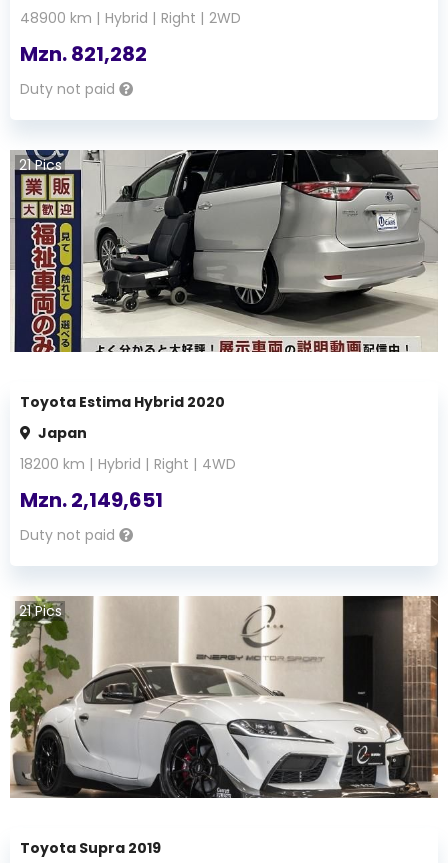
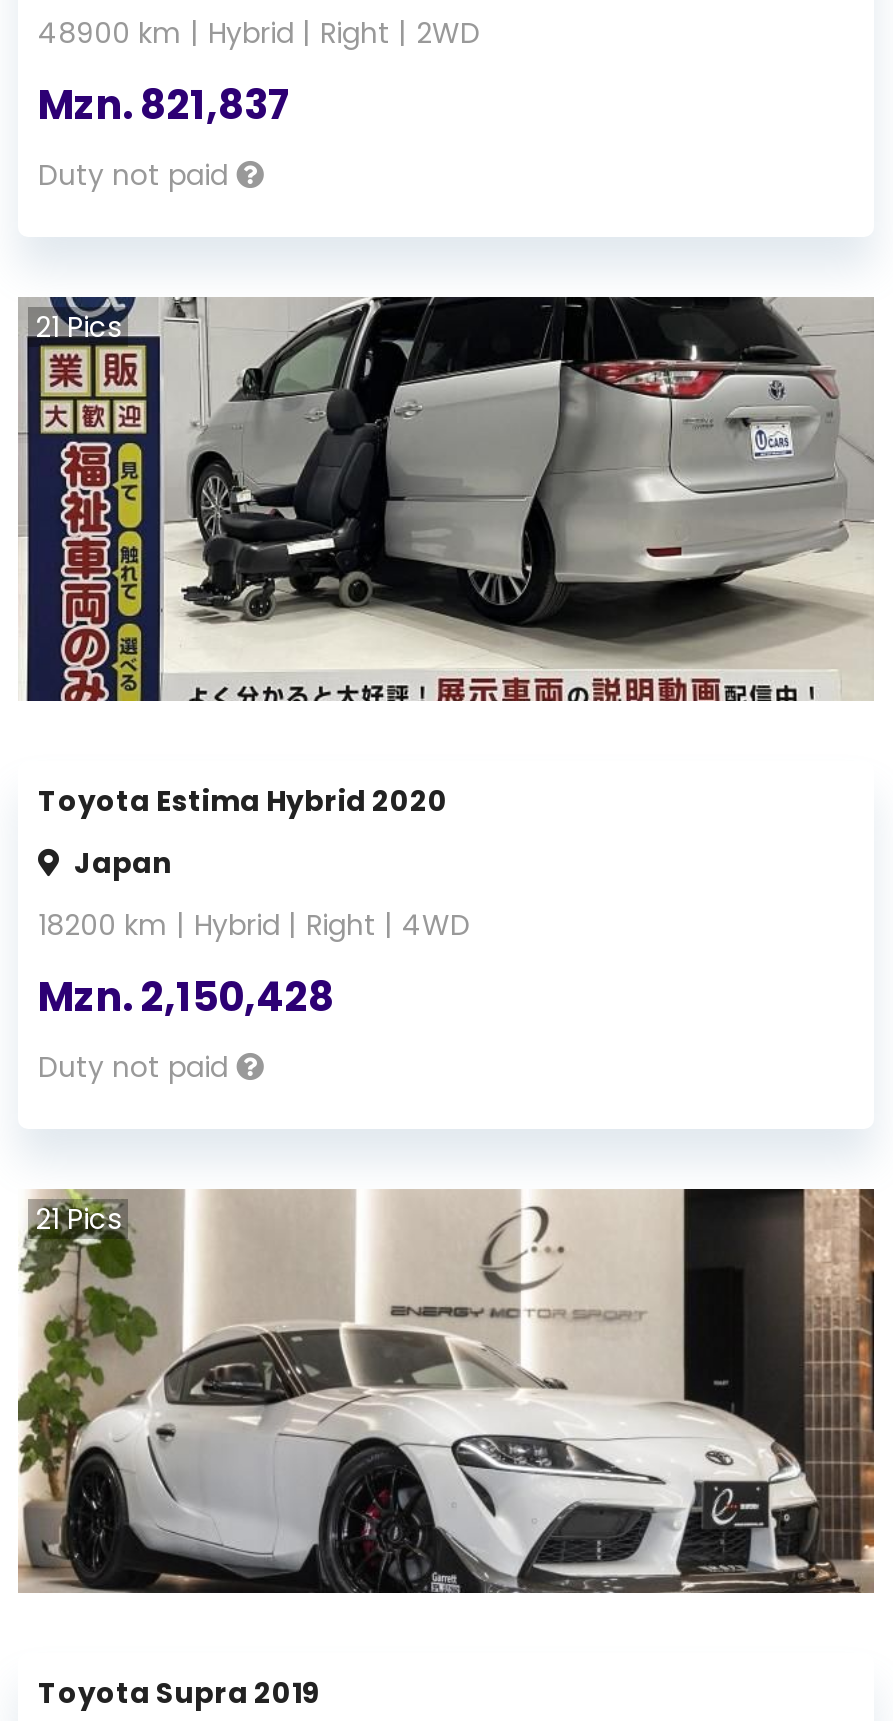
- Mzn. 821,282
+ Mzn. 821,837

- Mzn. 2,149,651
+ Mzn. 2,150,428
